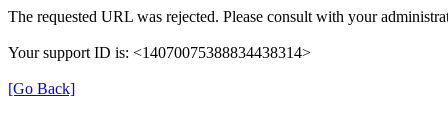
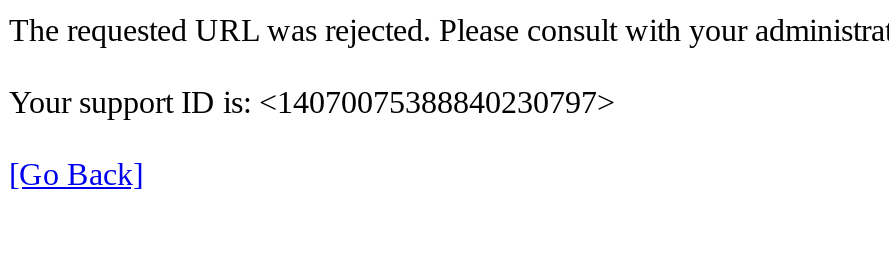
- Your support ID is: <14070075388834438314>
+ Your support ID is: <14070075388840230797>
